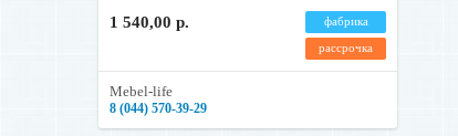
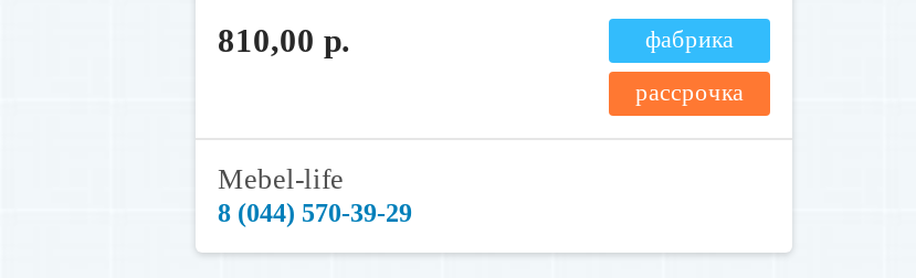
- 1 540,00 р.
+ 810,00 р.
